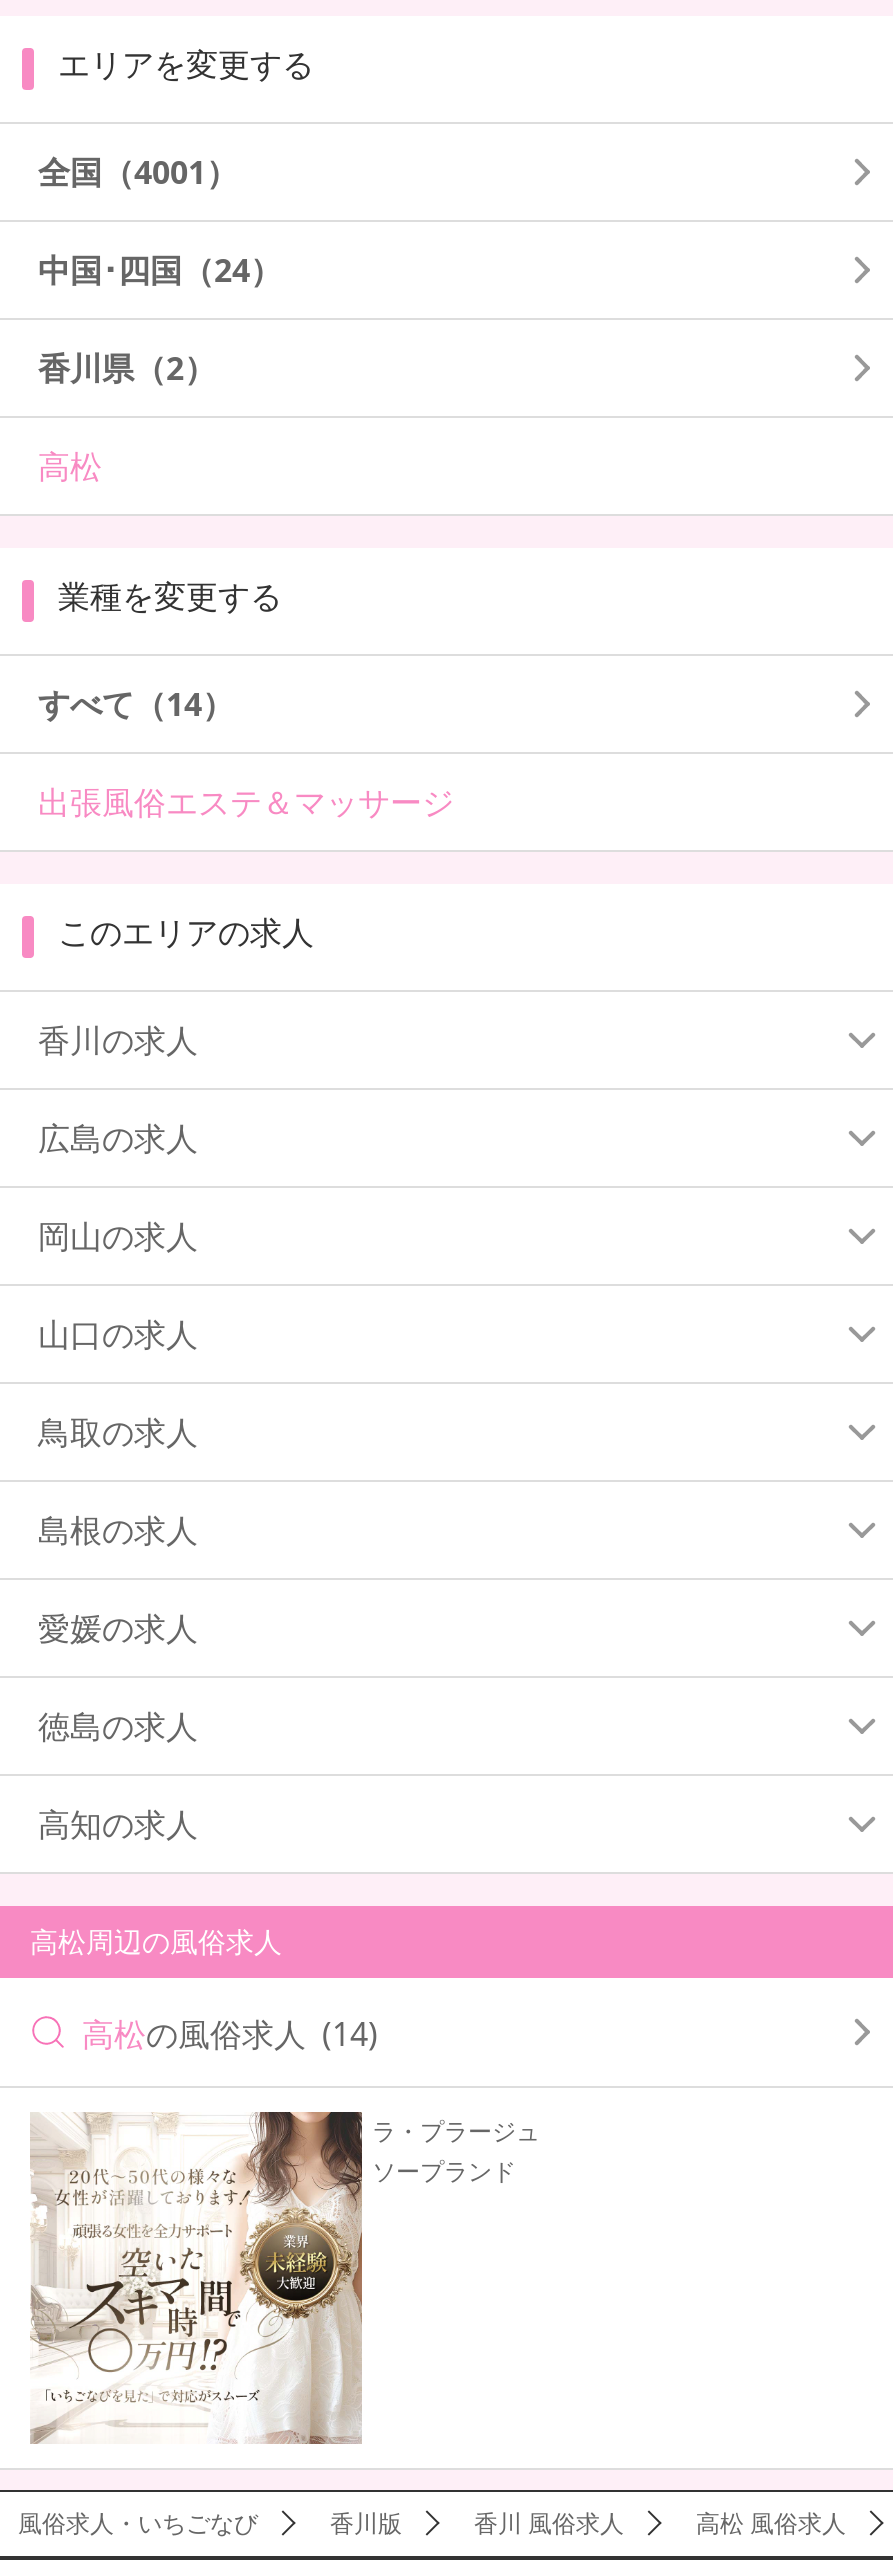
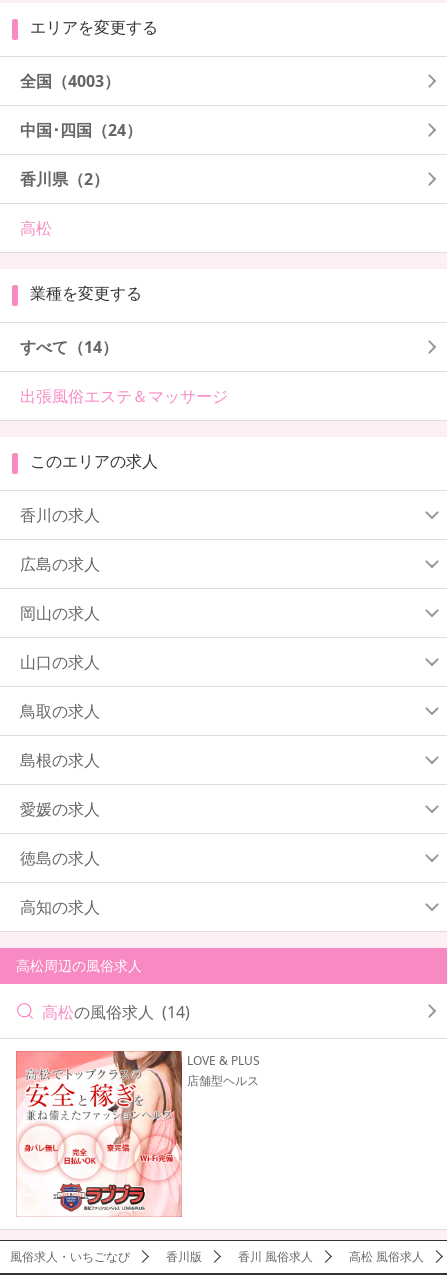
- 全国（4001）
+ 全国（4003）

- [image]
- ラ・プラージュ
- ソープランド
+ [image]
+ LOVE & PLUS
+ 店舗型ヘルス
